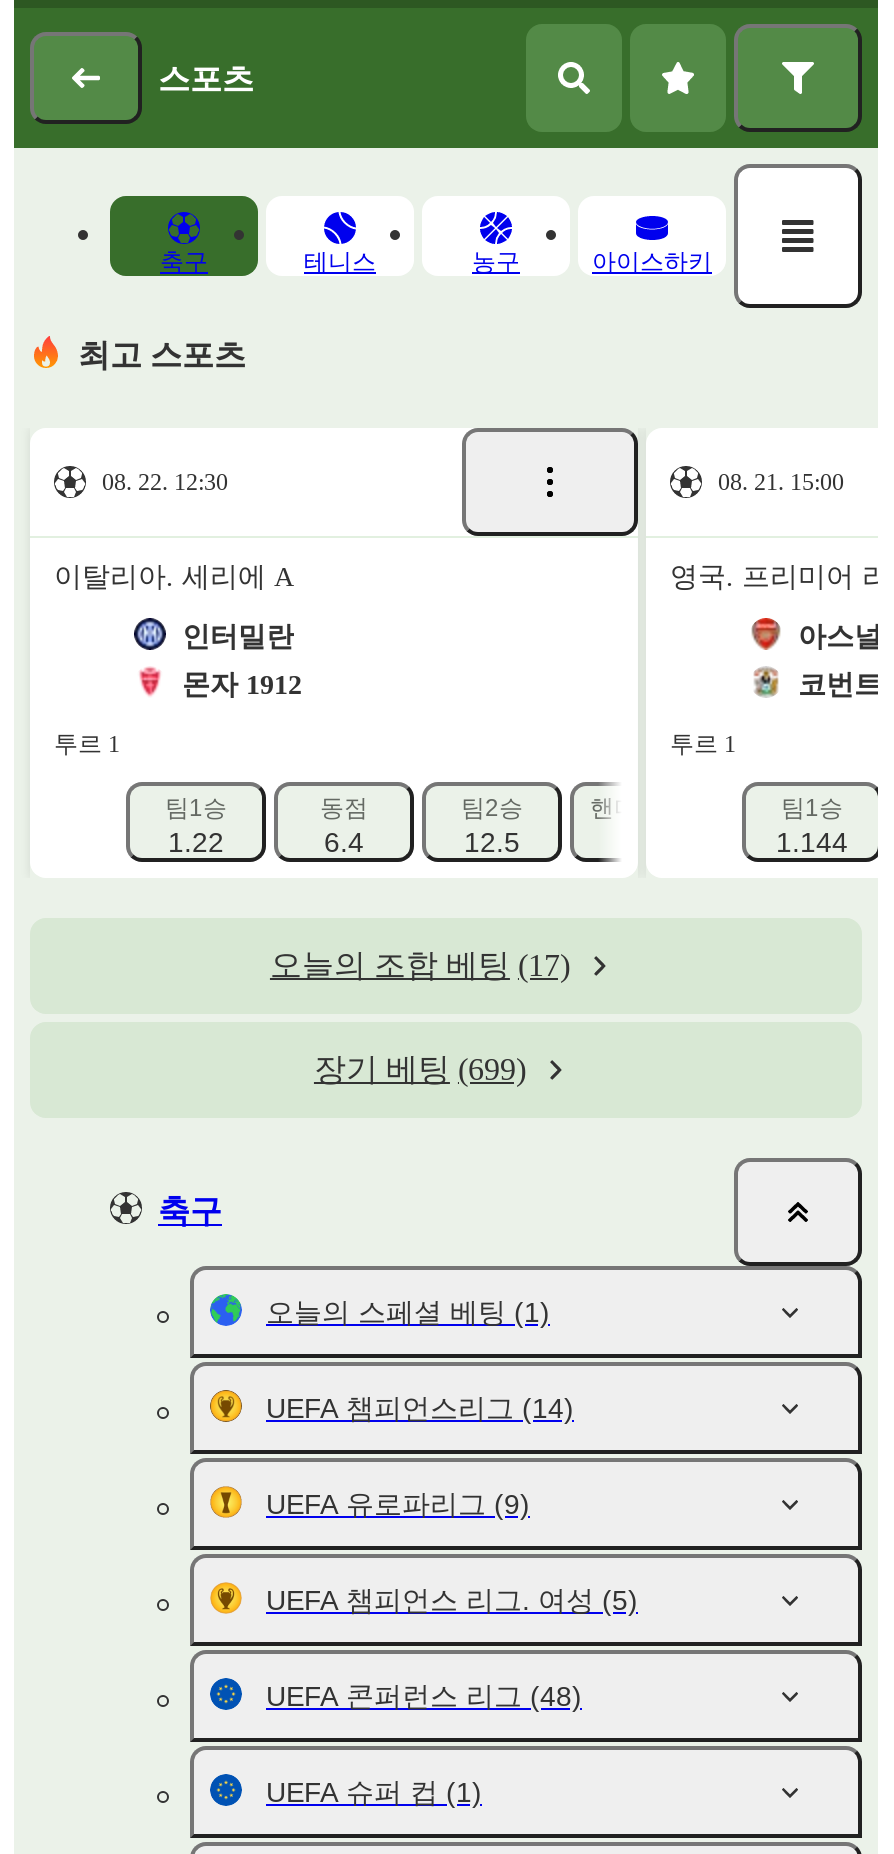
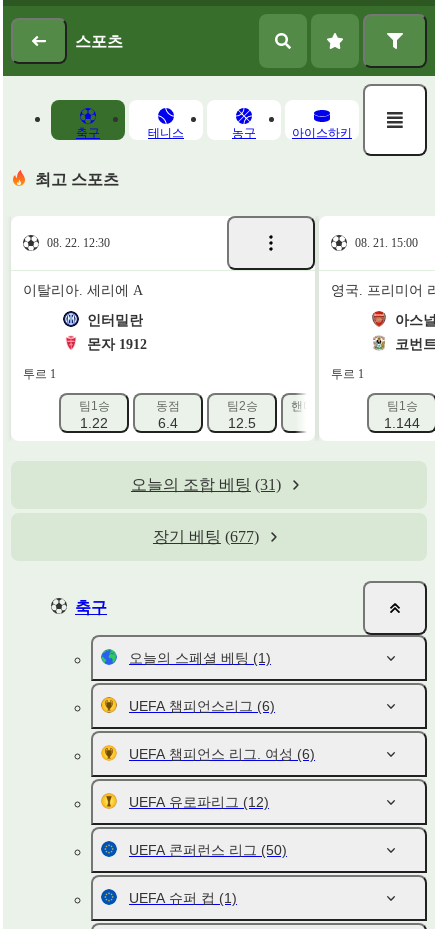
- 오늘의 조합 베팅 (17)
+ 오늘의 조합 베팅 (31)

- 장기 베팅 (699)
+ 장기 베팅 (677)

- UEFA 챔피언스리그 (14)
+ UEFA 챔피언스리그 (6)

- UEFA 유로파리그 (9)
+ UEFA 챔피언스 리그. 여성 (6)

- UEFA 챔피언스 리그. 여성 (5)
+ UEFA 유로파리그 (12)

- UEFA 콘퍼런스 리그 (48)
+ UEFA 콘퍼런스 리그 (50)
